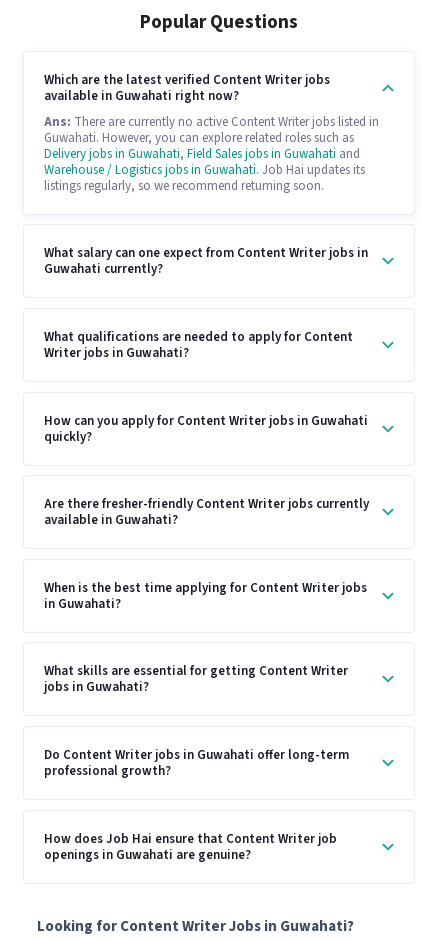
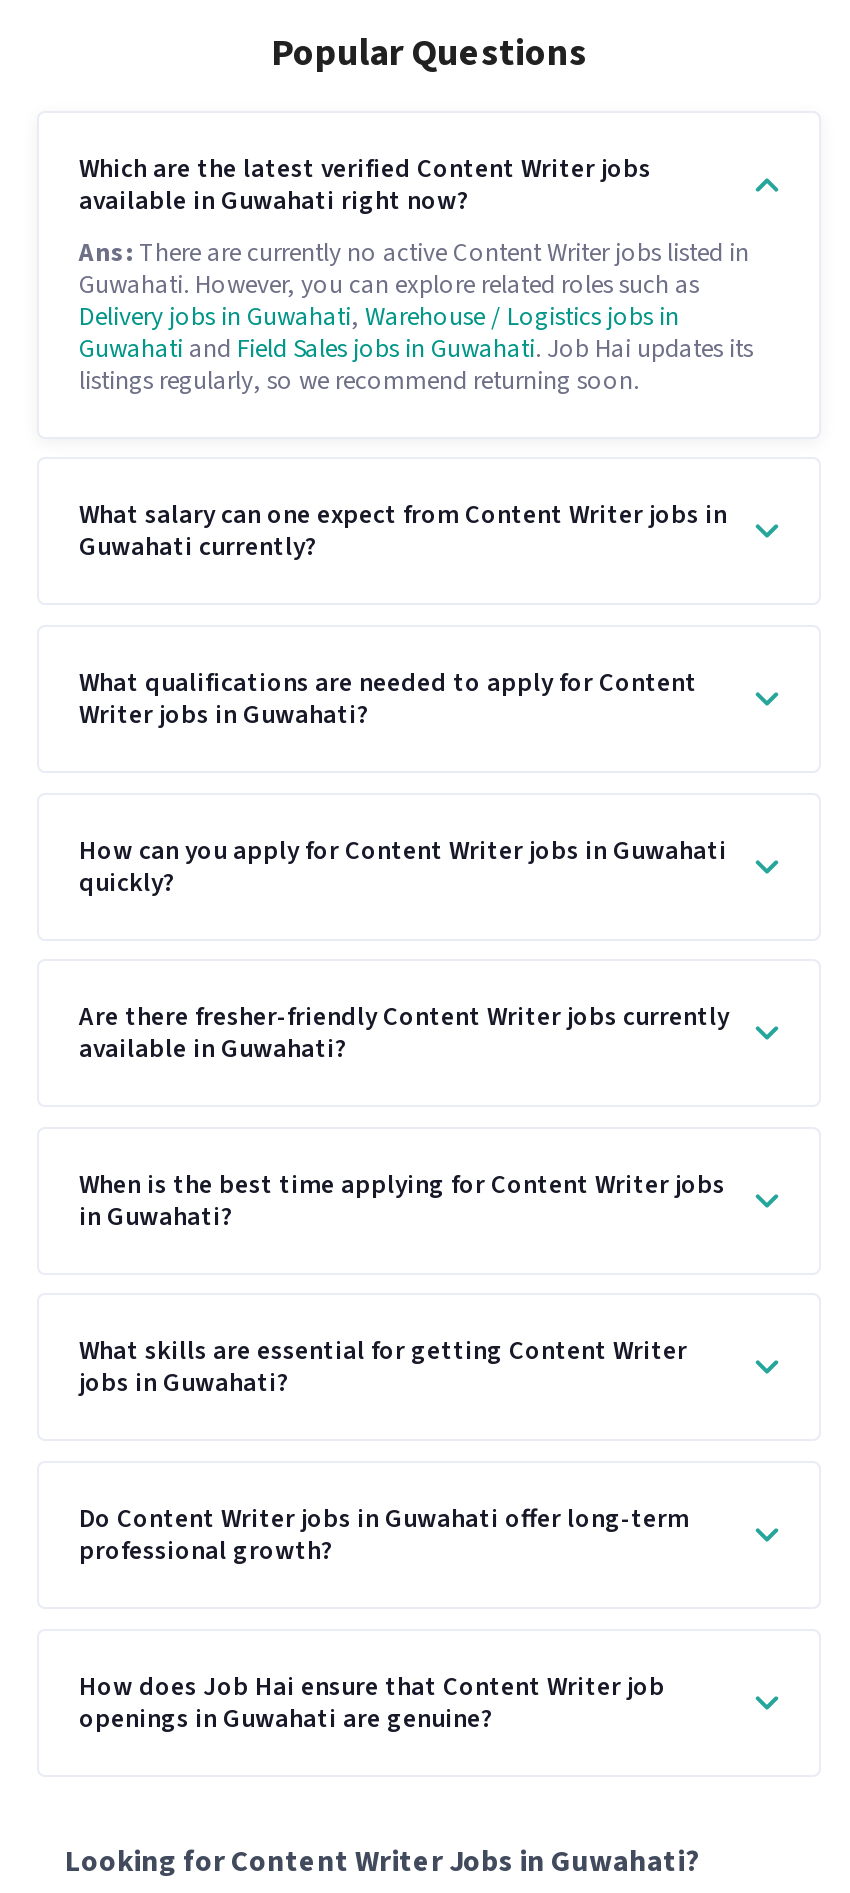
- Delivery jobs in Guwahati, Field Sales jobs in Guwahati and
- Warehouse / Logistics jobs in Guwahati. Job Hai updates its
+ Delivery jobs in Guwahati, Warehouse / Logistics jobs in
+ Guwahati and Field Sales jobs in Guwahati. Job Hai updates its
